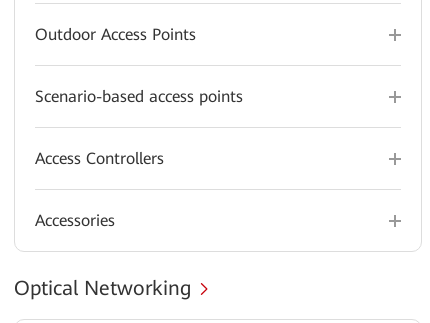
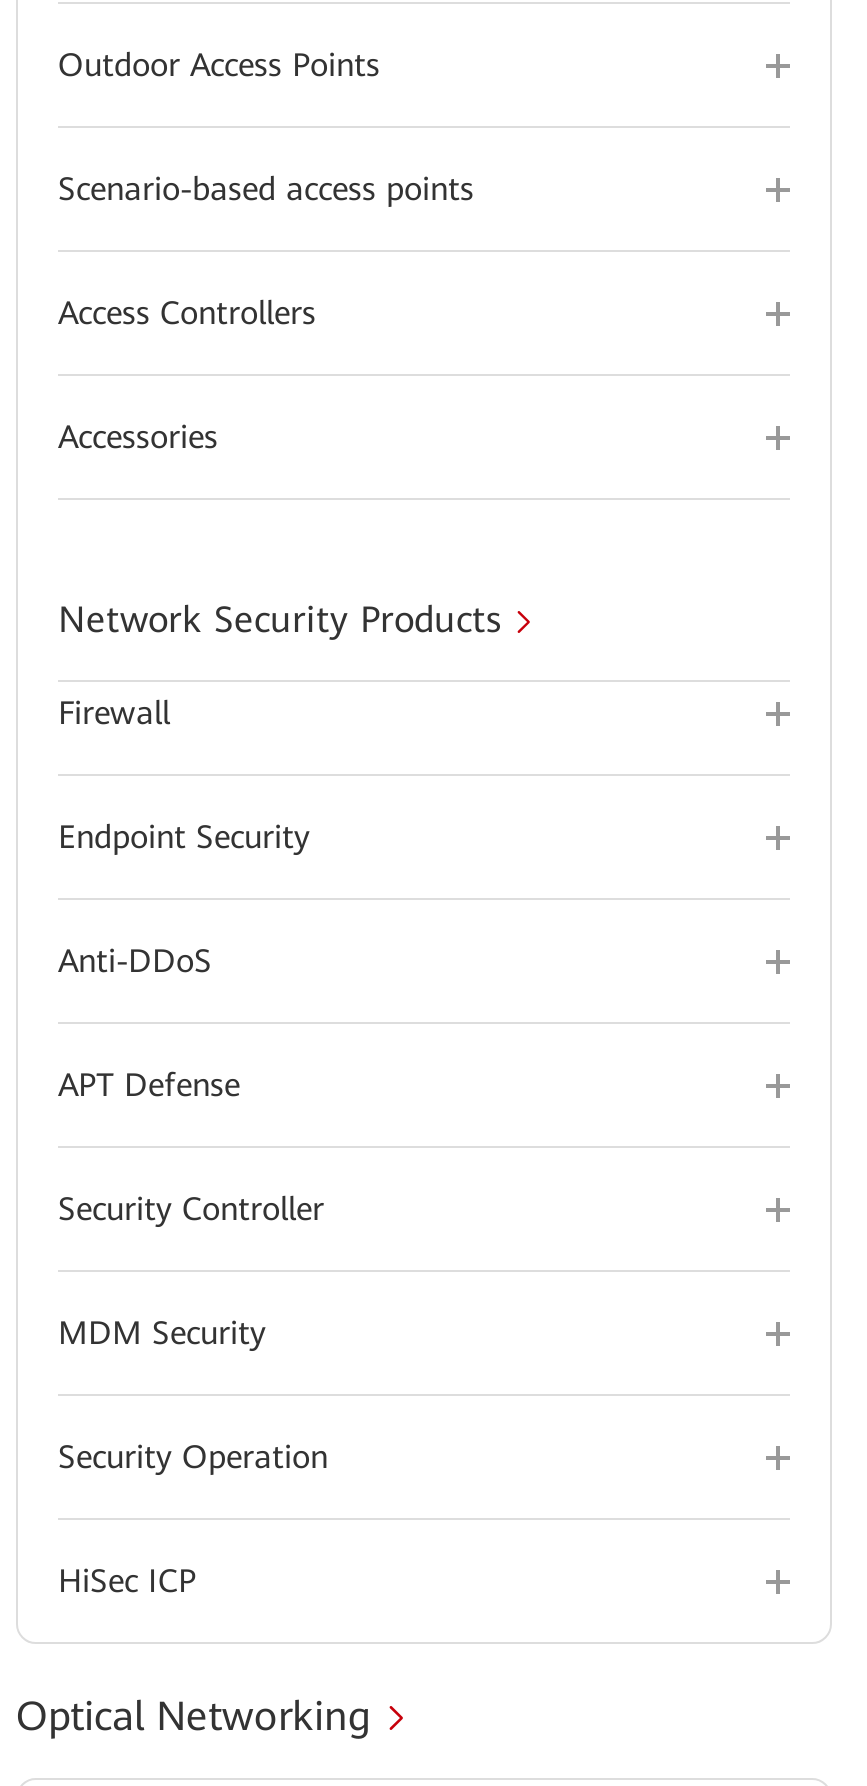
+ Network Security Products
+ Firewall
+ Endpoint Security
+ Anti-DDoS
+ APT Defense
+ Security Controller
+ MDM Security
+ Security Operation
+ HiSec ICP
